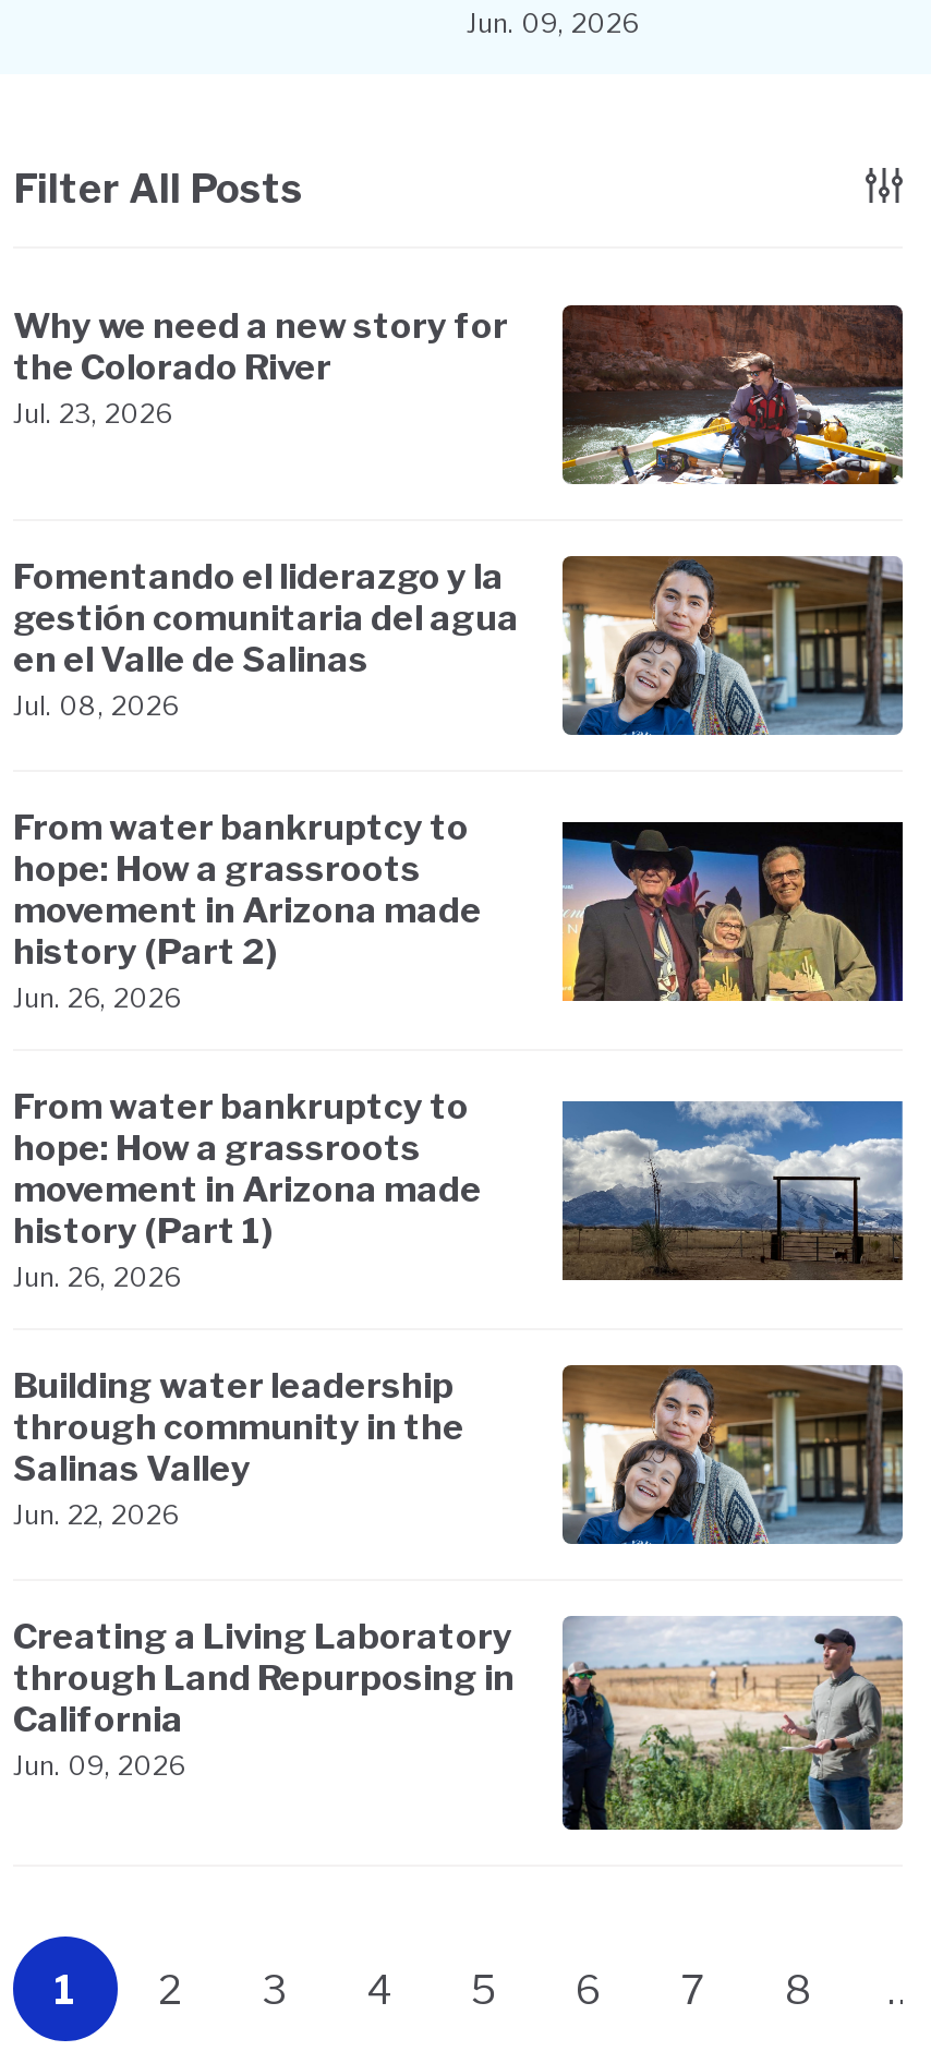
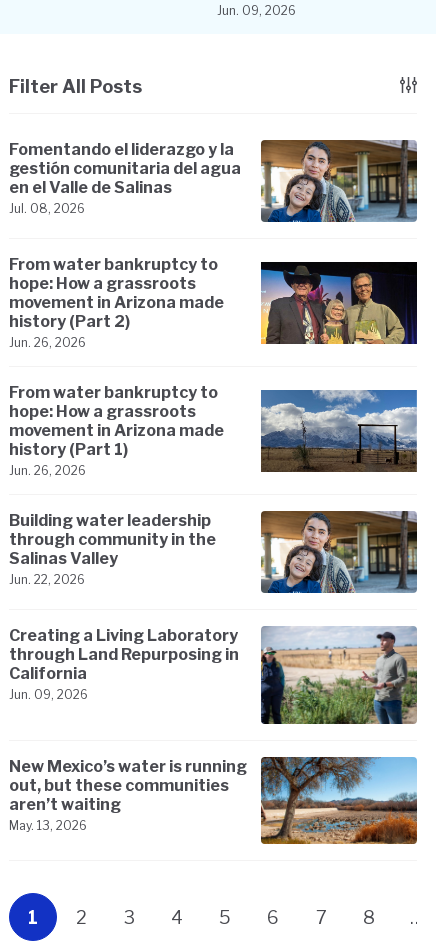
- [image]
- Why we need a new story for
- the Colorado River
- Jul. 23, 2026

moved up: [image] | Fomentando el liderazgo y la | gestión comunitaria del agua | ... | California | Jun. 09, 2026

+ [image]
+ New Mexico’s water is running
+ out, but these communities
+ aren’t waiting
+ May. 13, 2026
